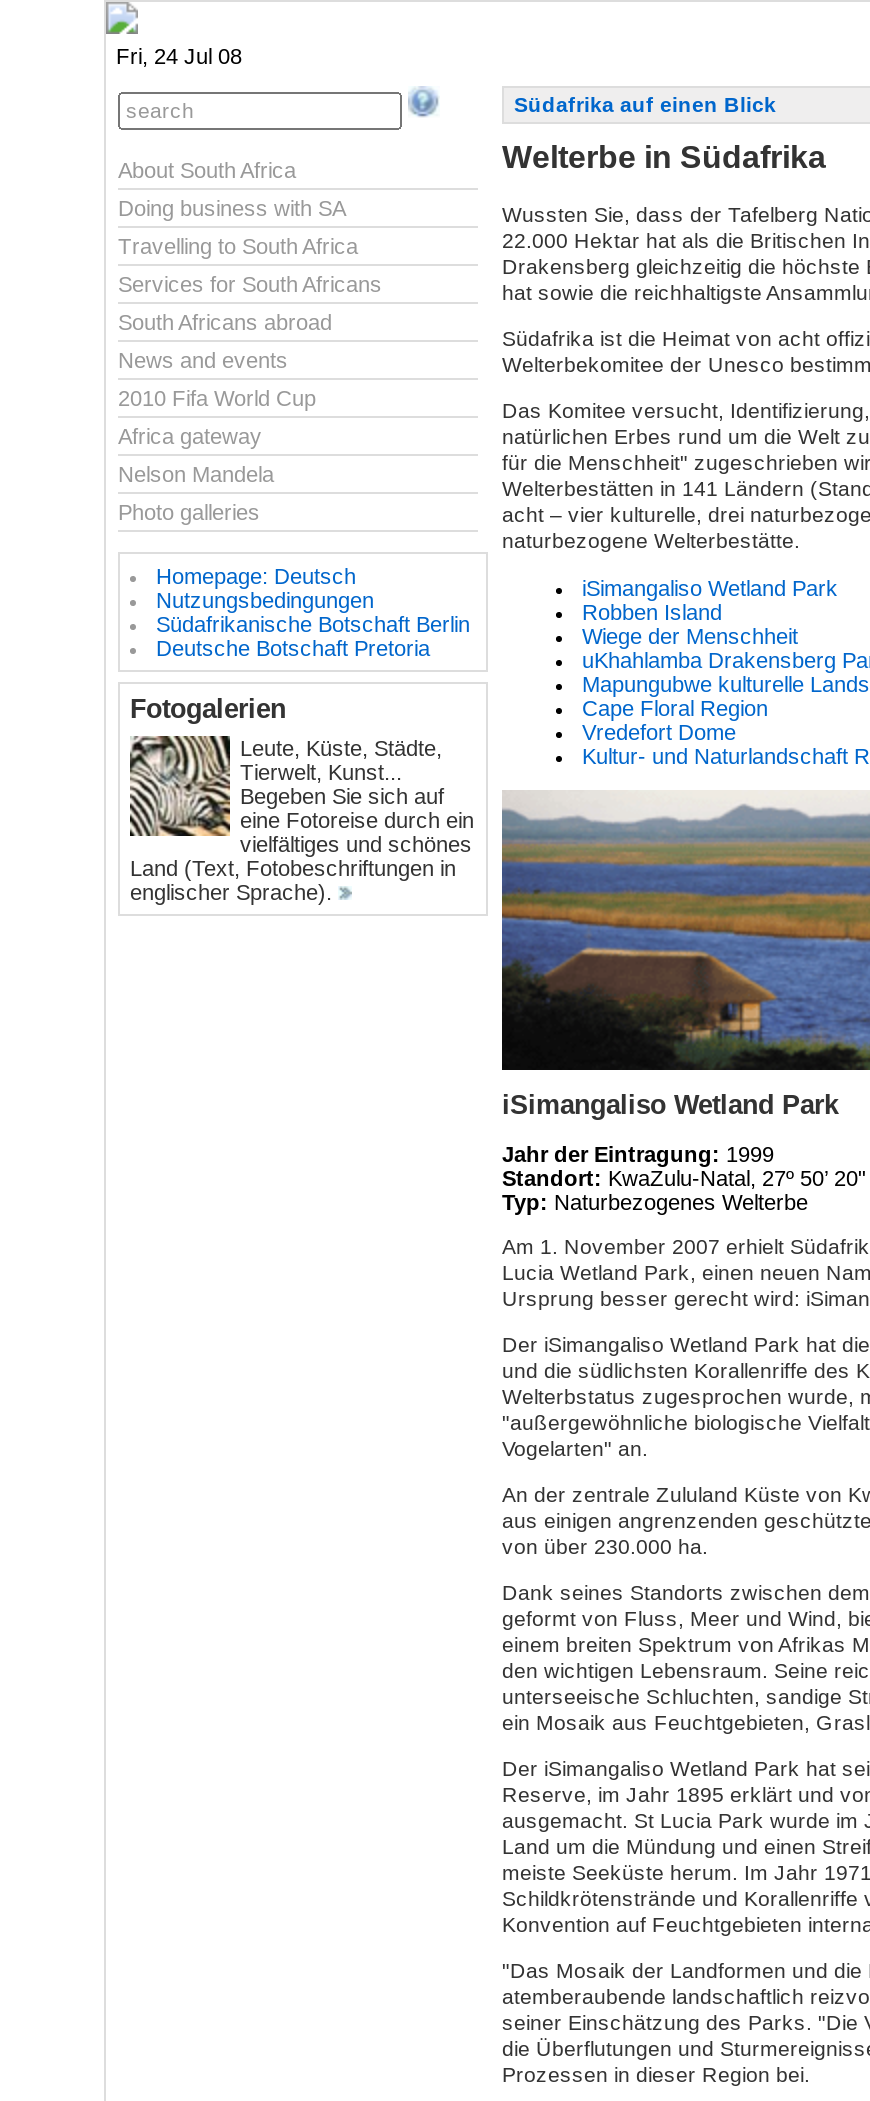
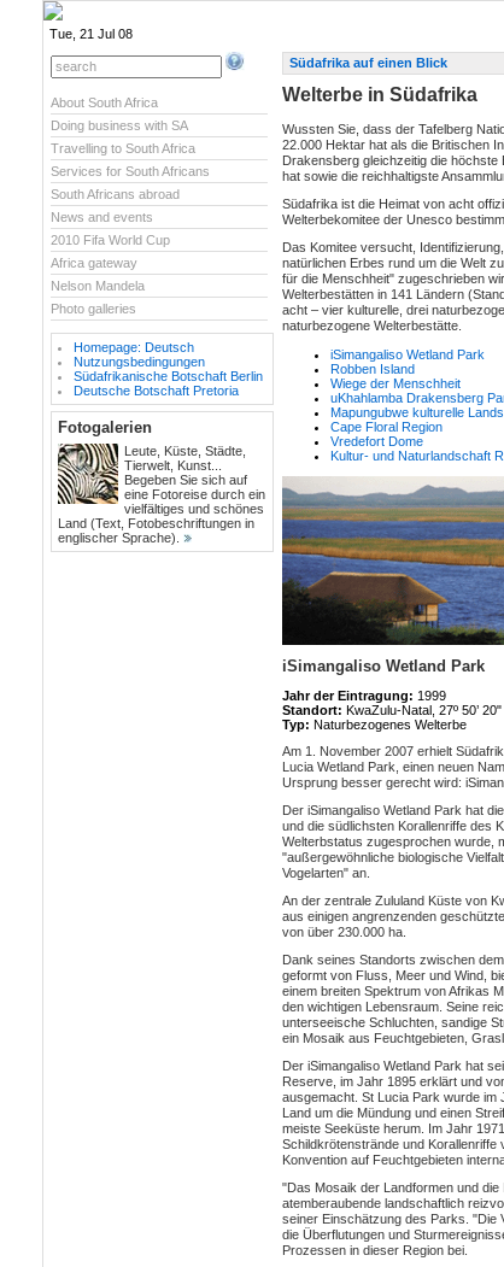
- Fri, 24 Jul 08
+ Tue, 21 Jul 08
